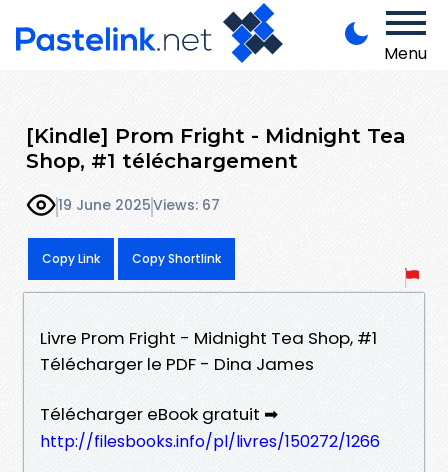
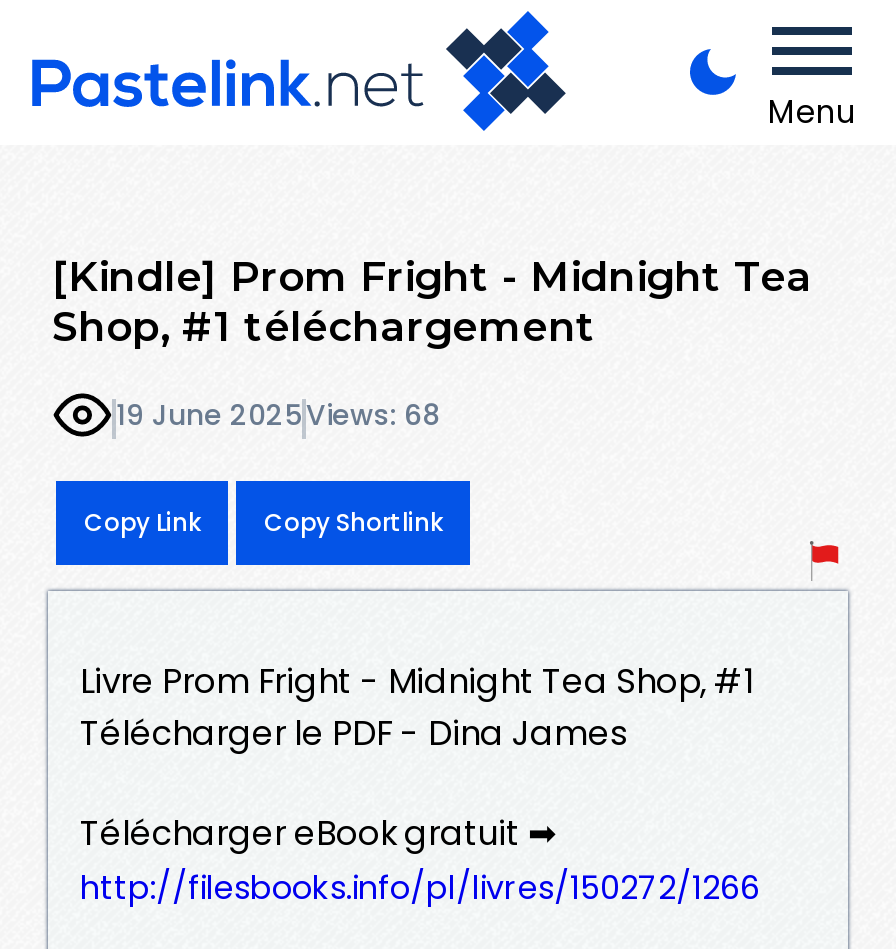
- 19 June 2025 Views: 67
+ 19 June 2025 Views: 68
